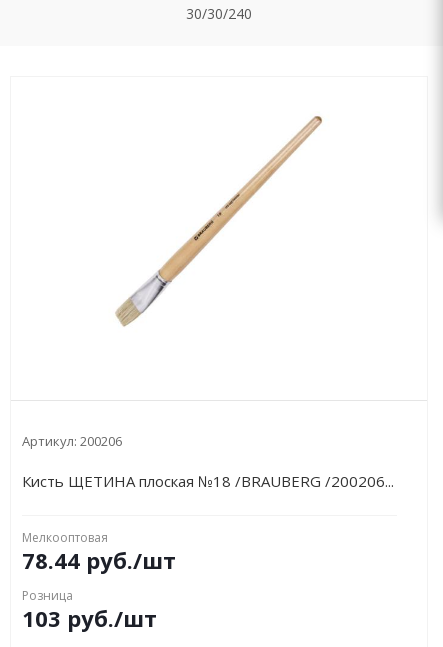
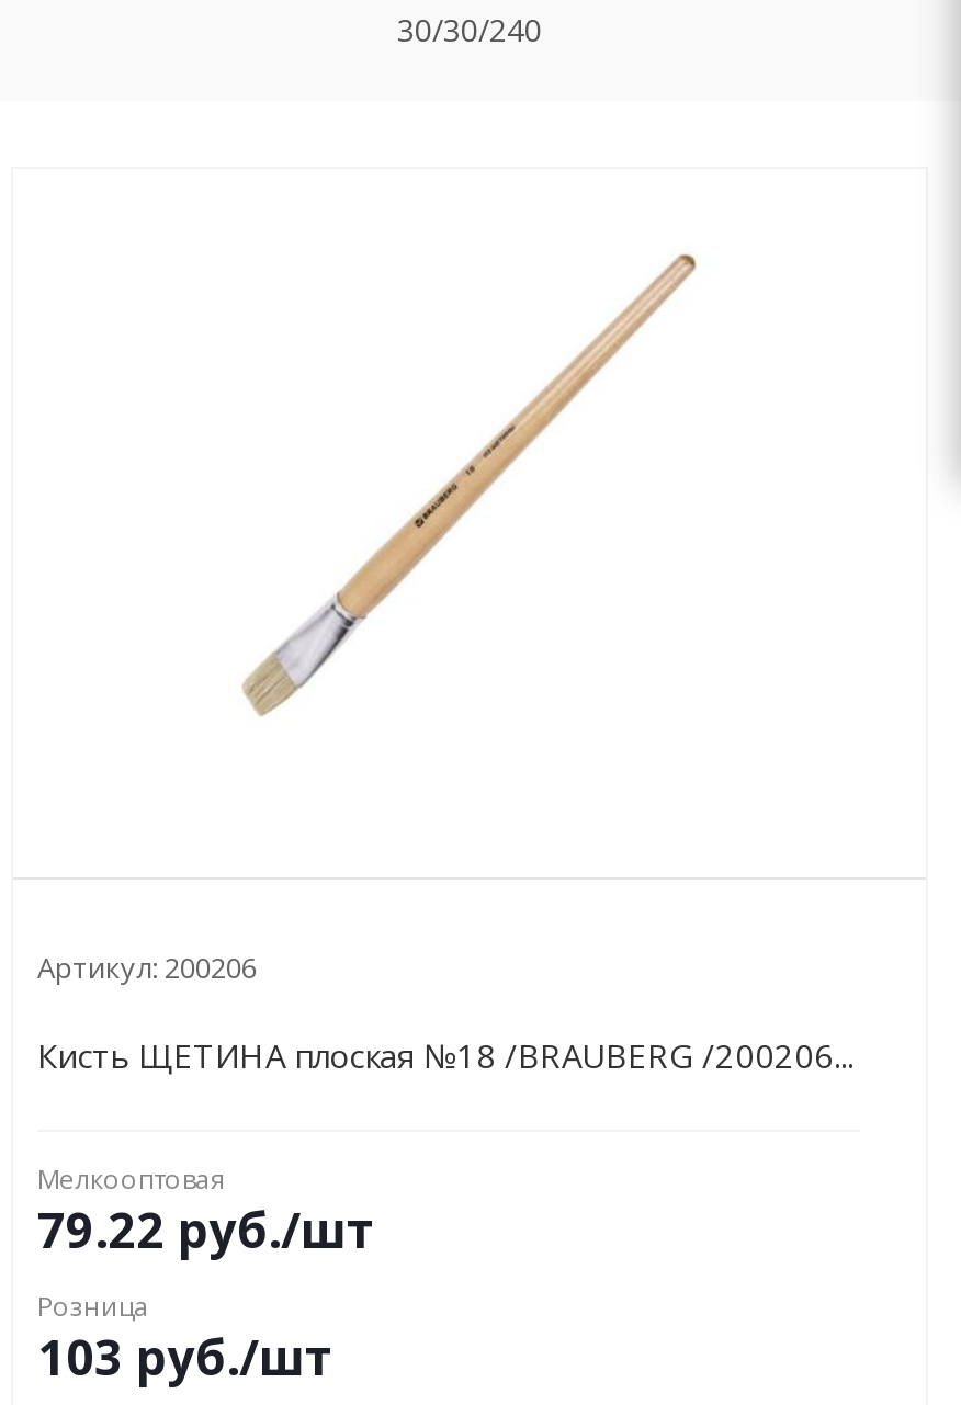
- 78.44 руб./шт
+ 79.22 руб./шт
